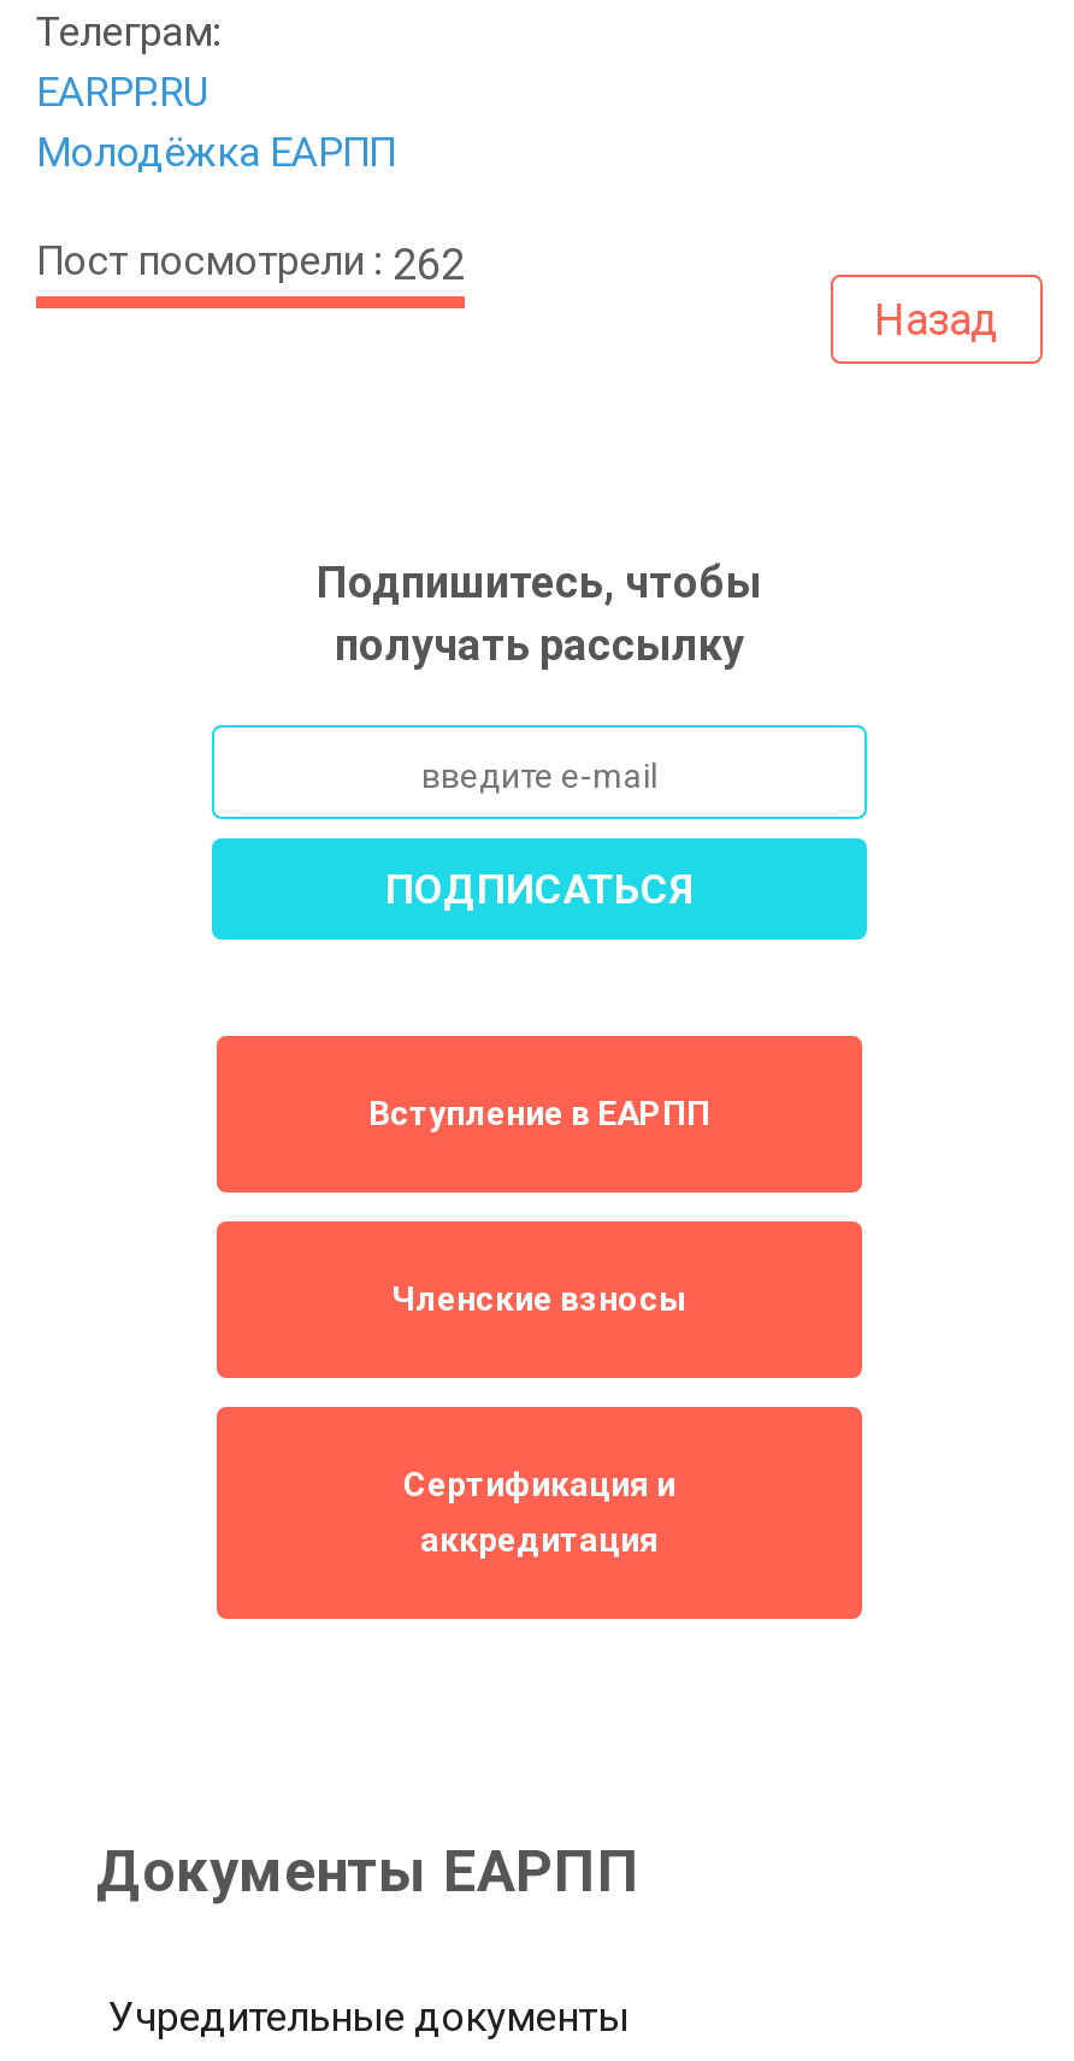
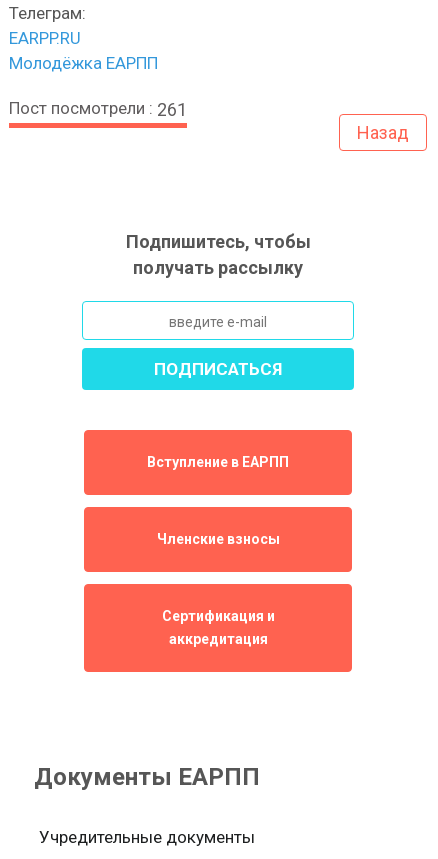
- Пост посмотрели : 262
+ Пост посмотрели : 261
